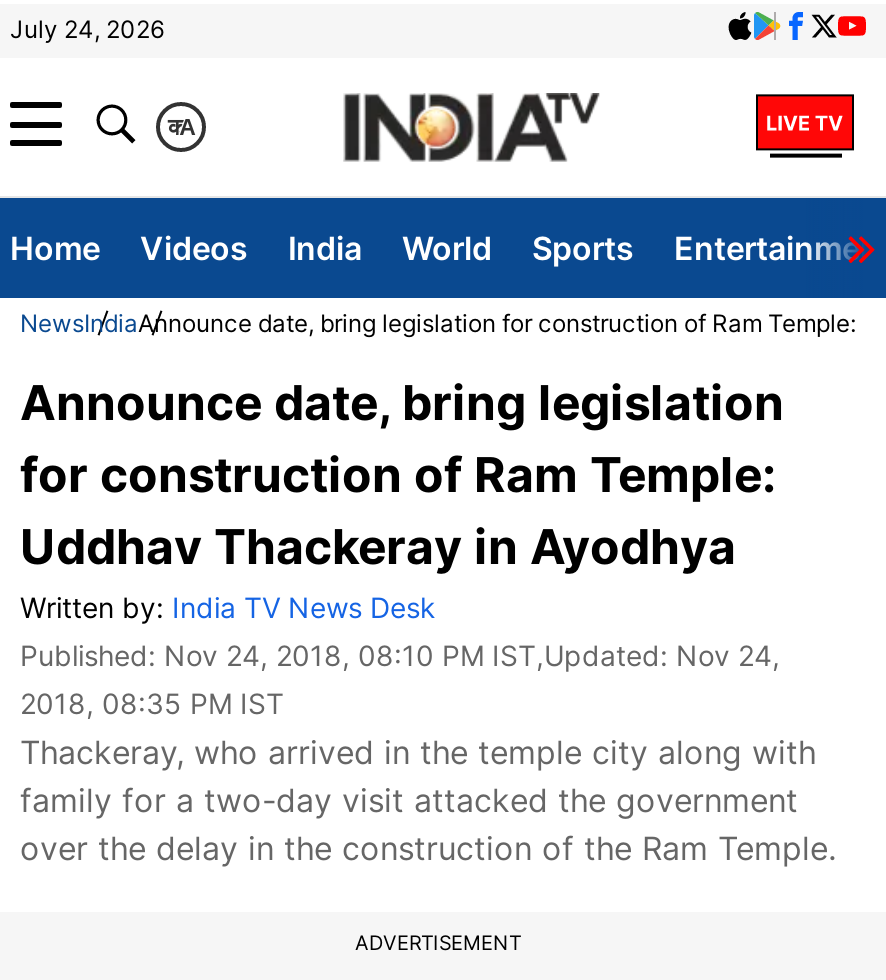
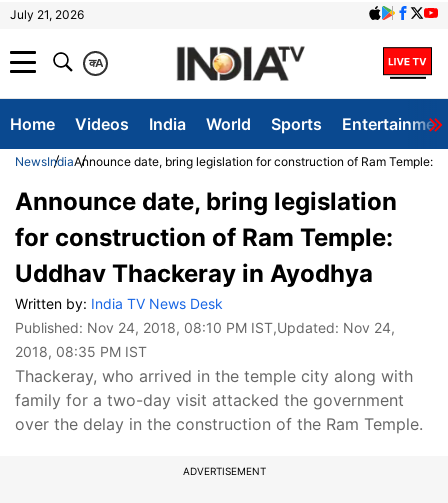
- July 24, 2026
+ July 21, 2026
